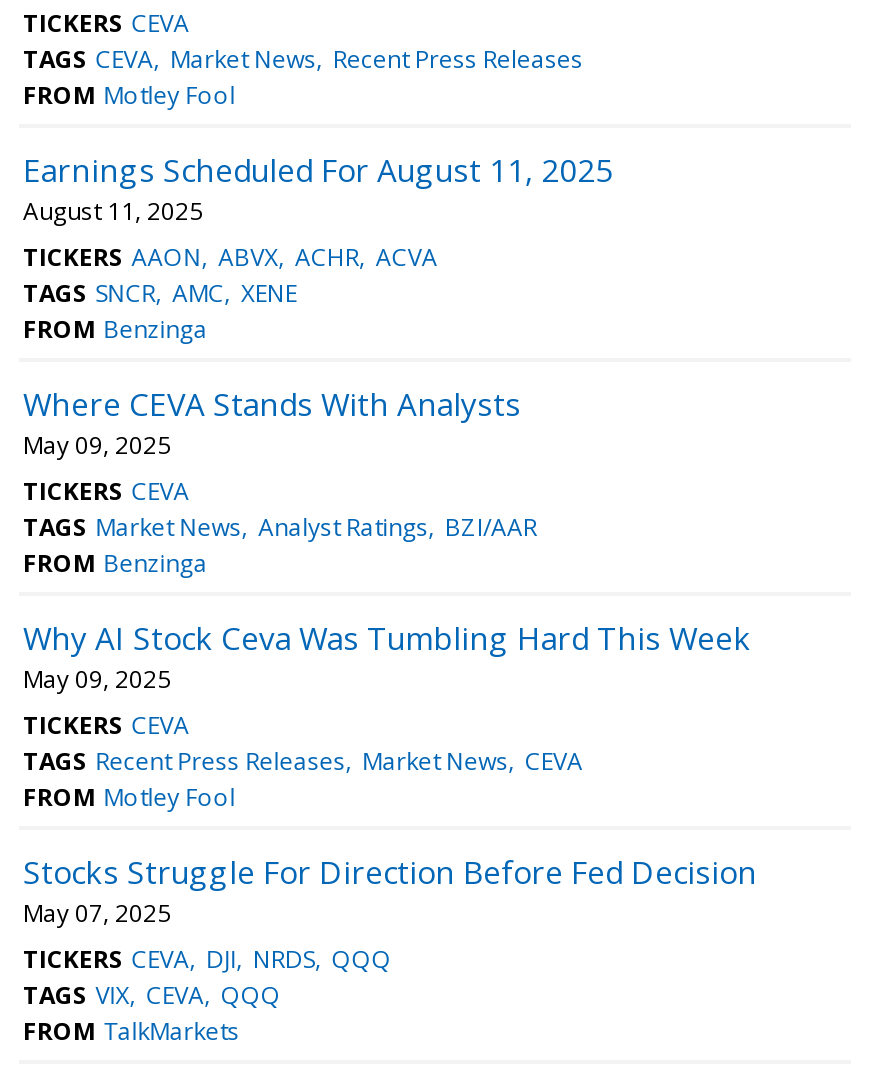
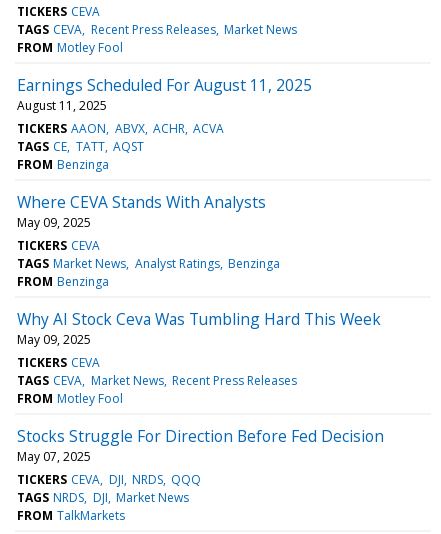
moved down: TAGS CEVA Market News Recent Press Releases

+ TAGS CEVA Recent Press Releases Market News

- TAGS SNCR AMC XENE
+ TAGS CE TATT AQST

- TAGS Market News Analyst Ratings BZI/AAR
+ TAGS Market News Analyst Ratings Benzinga

- TAGS Recent Press Releases Market News CEVA

- TAGS VIX CEVA QQQ
+ TAGS NRDS DJI Market News
